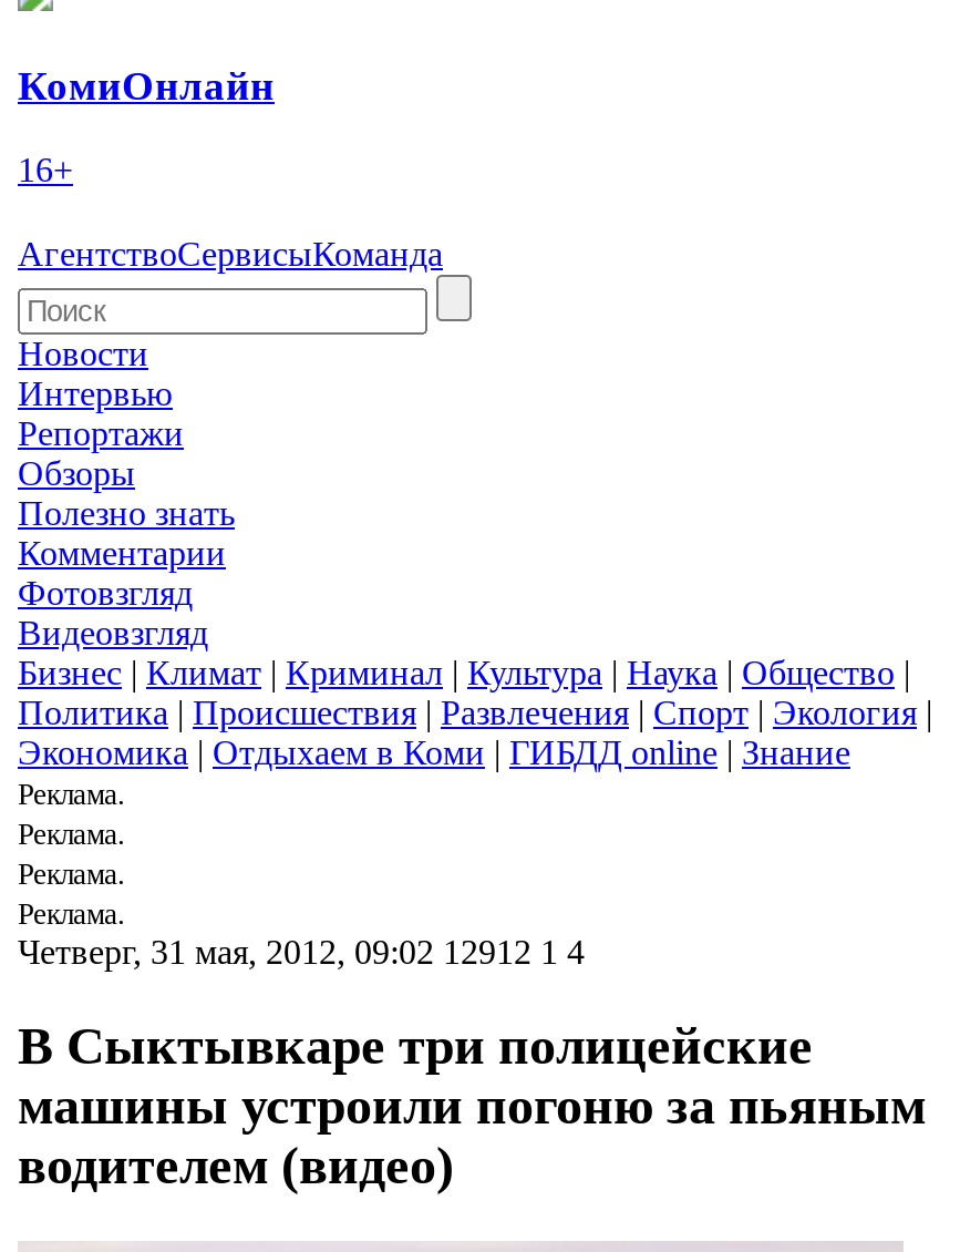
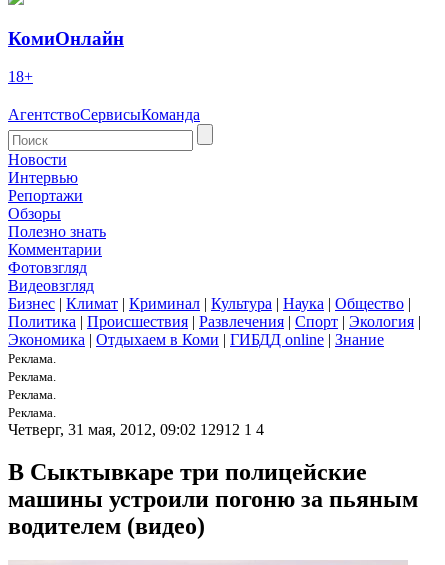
- 16+
+ 18+
